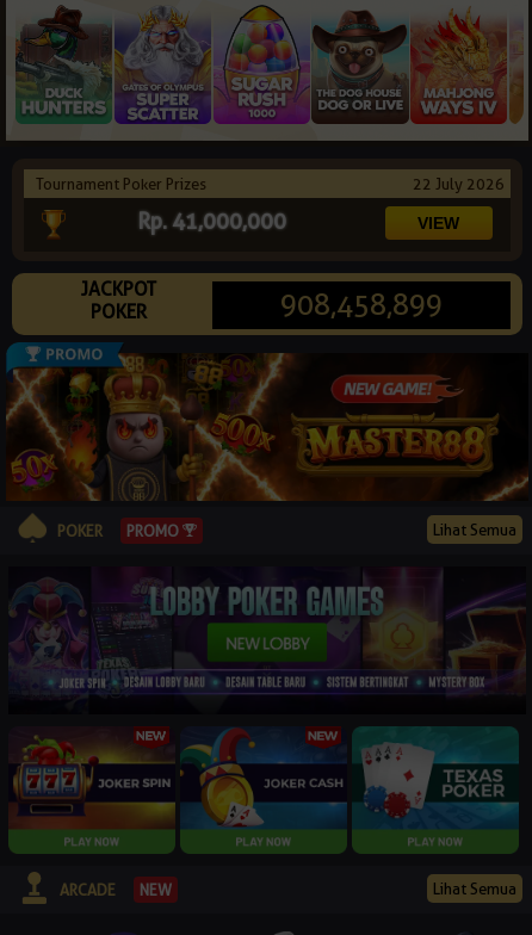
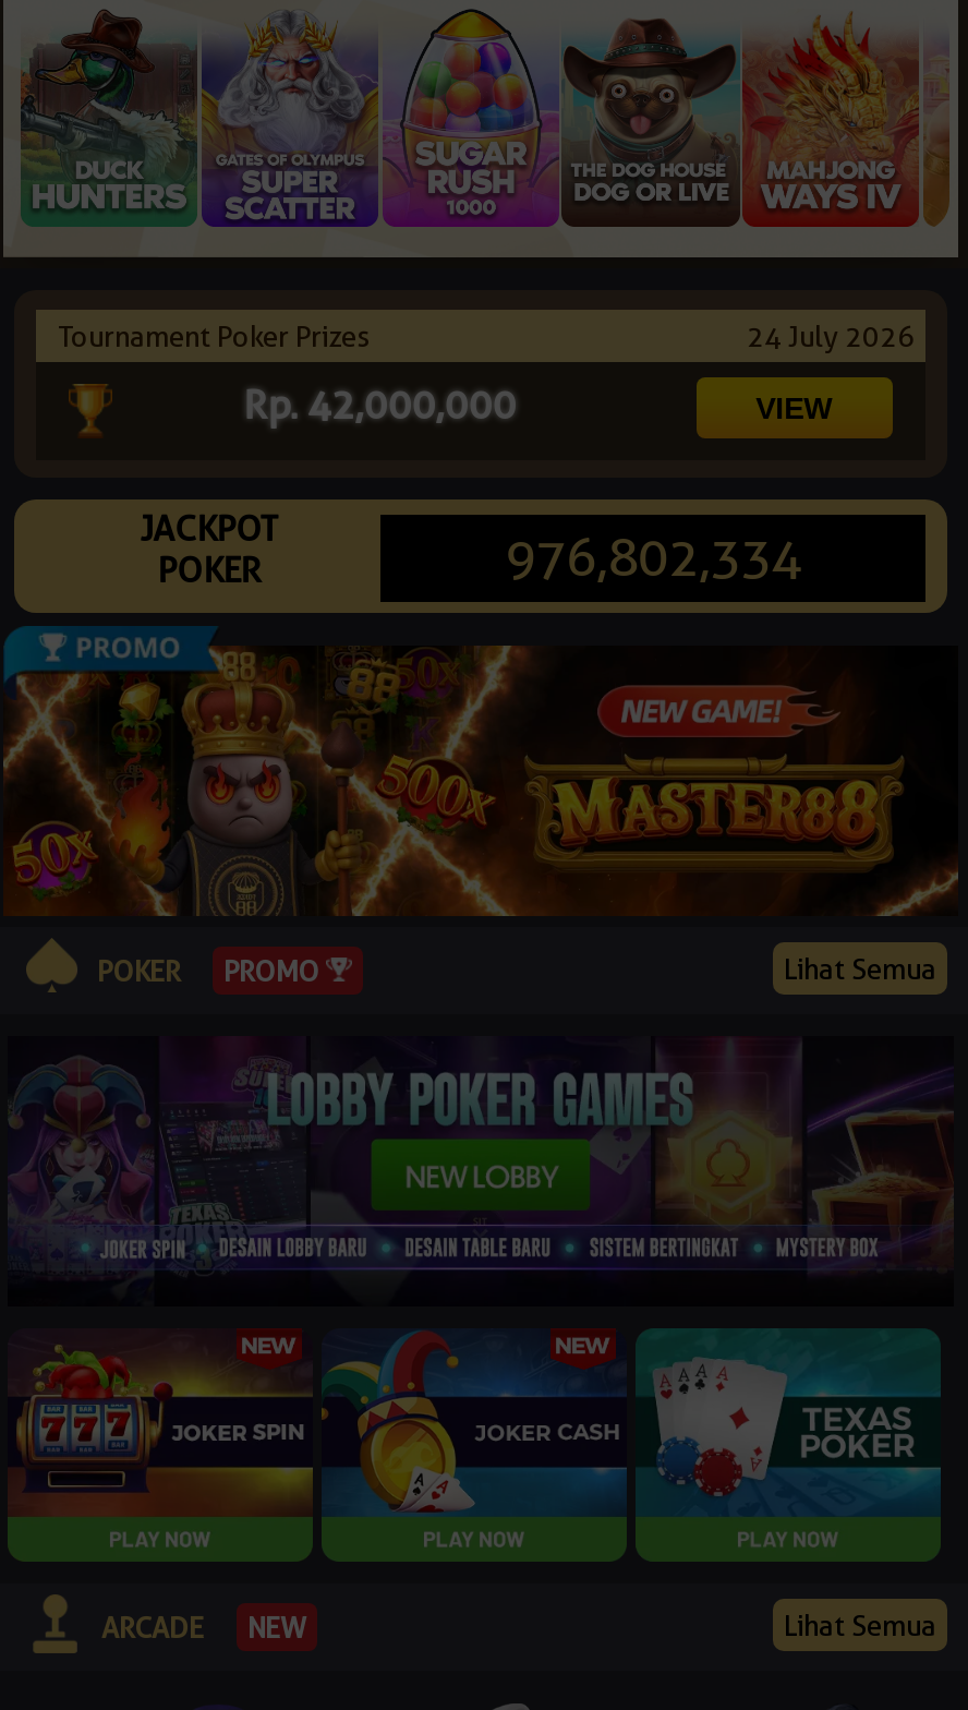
- 22 July 2026
+ 24 July 2026

- Rp. 41,000,000
+ Rp. 42,000,000

- 908,458,899
+ 976,802,334
